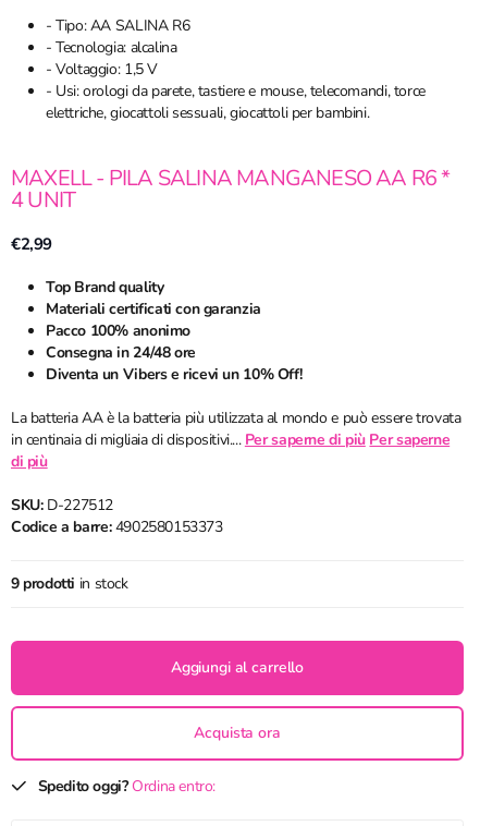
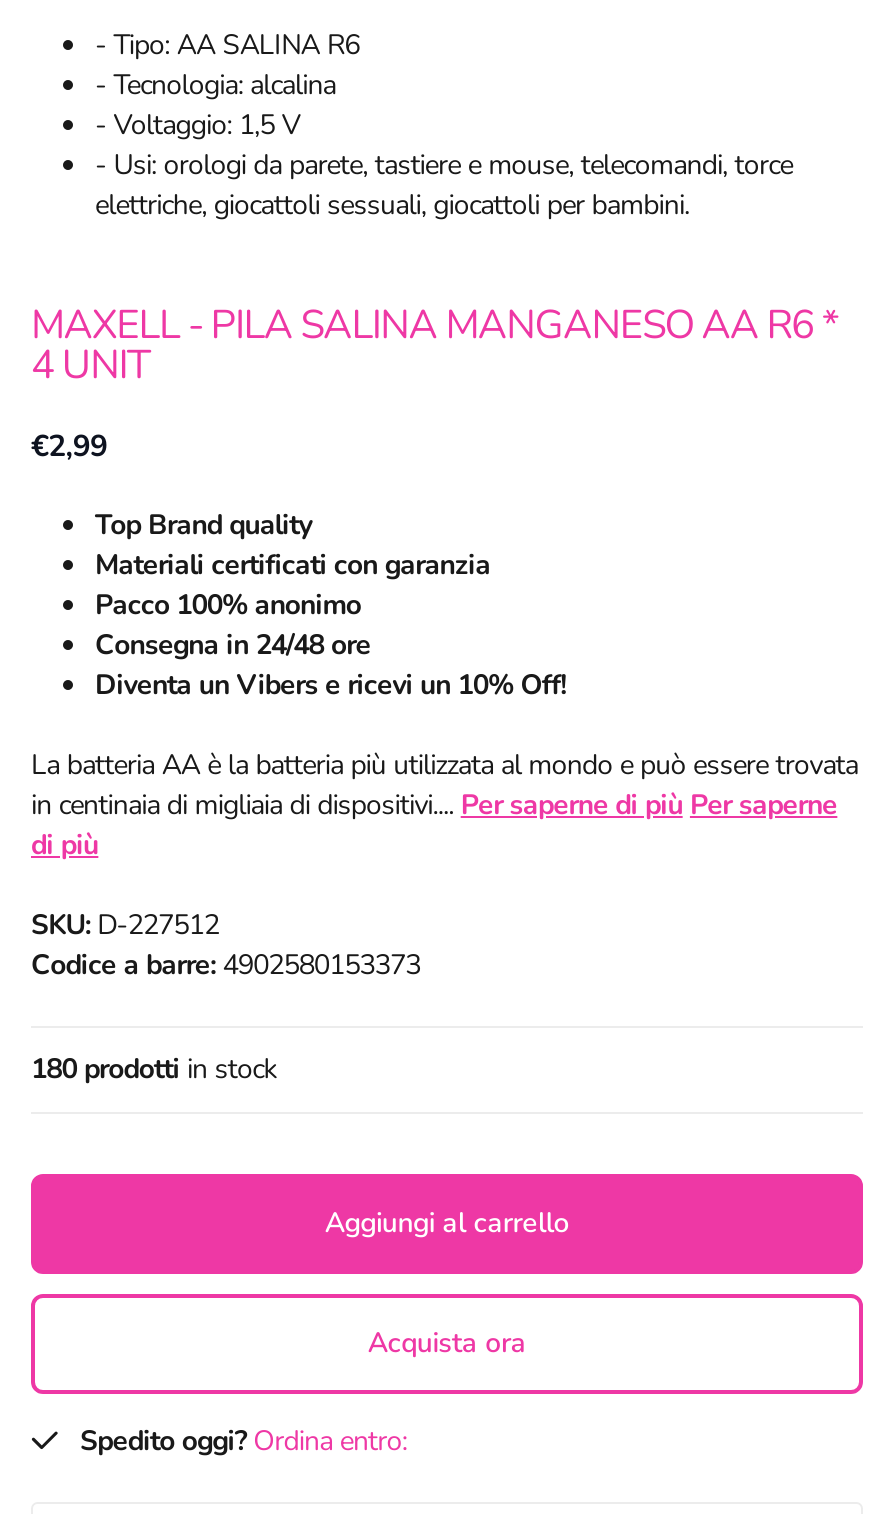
- 9 prodotti in stock
+ 180 prodotti in stock
